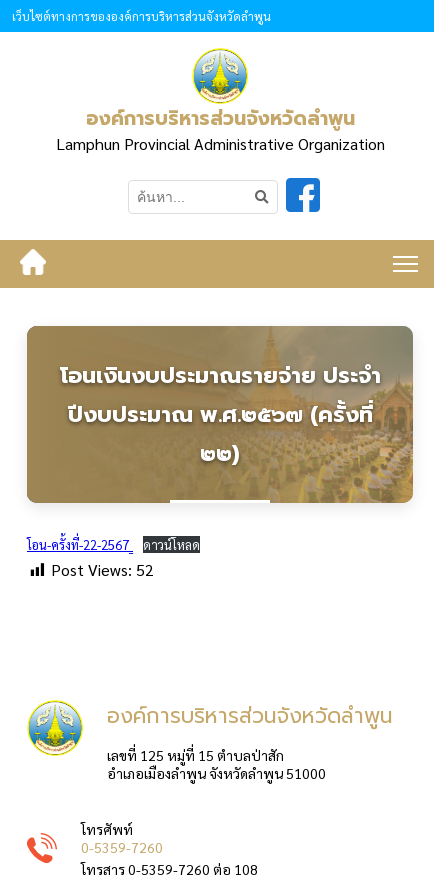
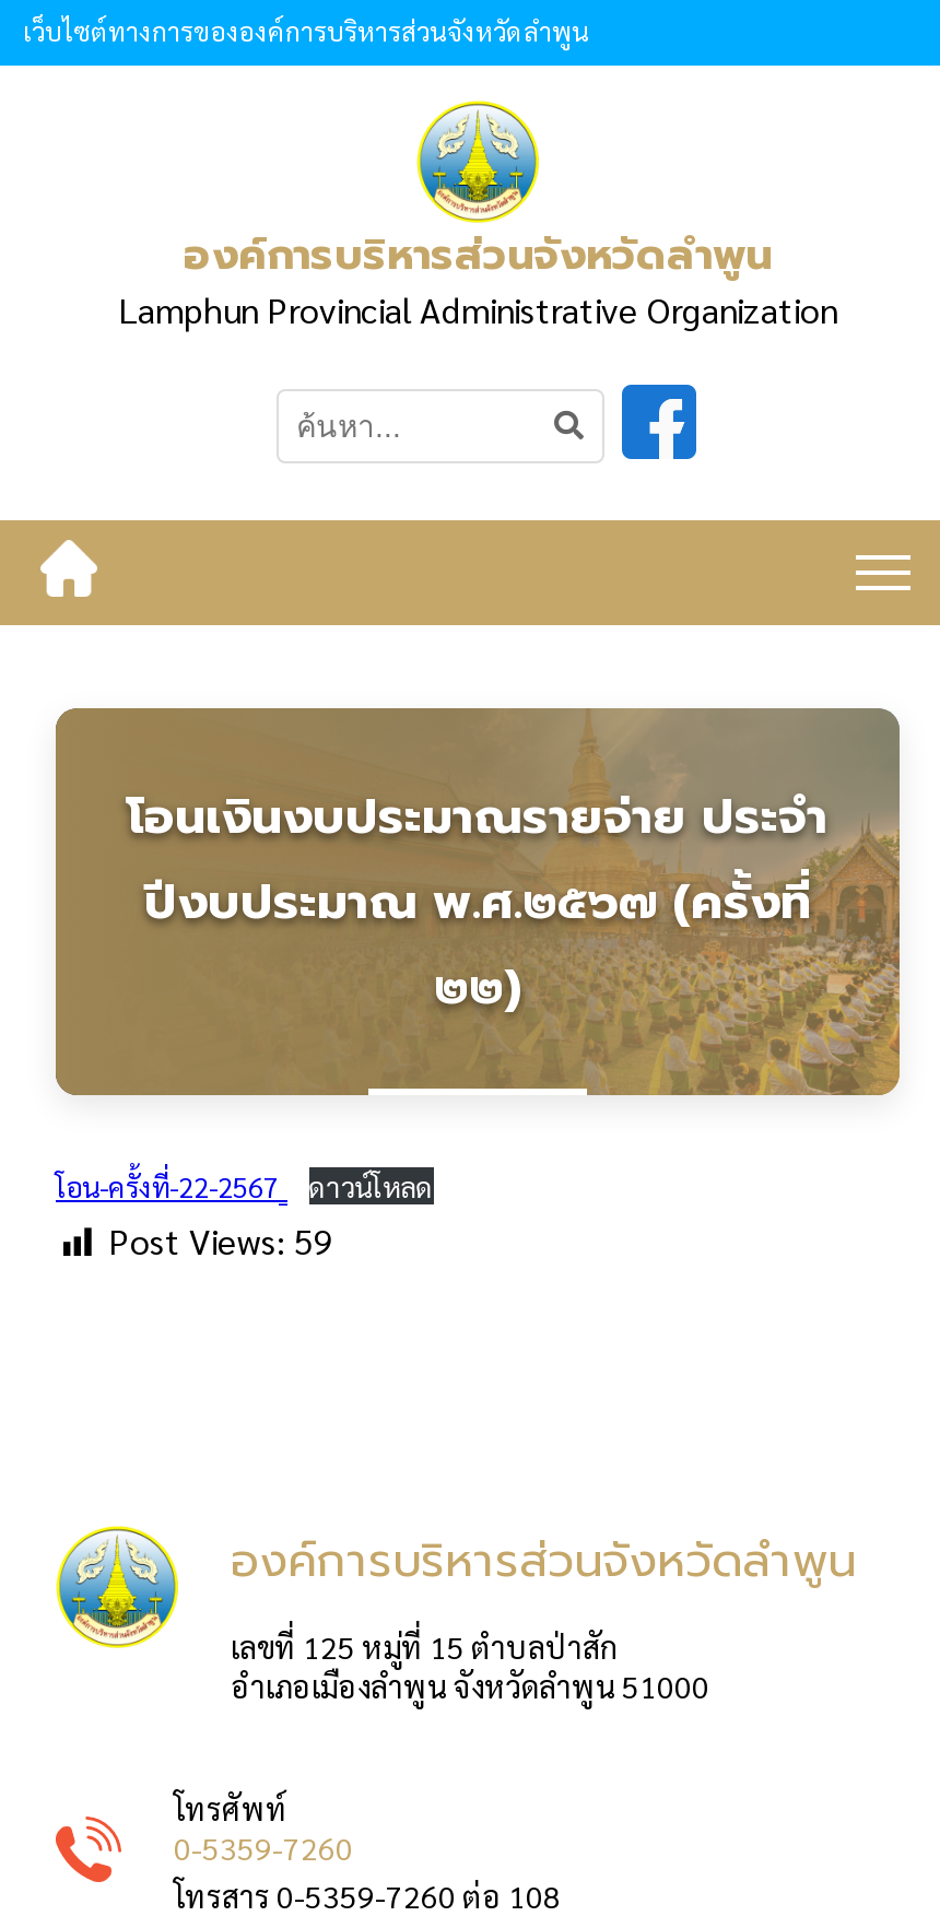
- Post Views: 52
+ Post Views: 59
